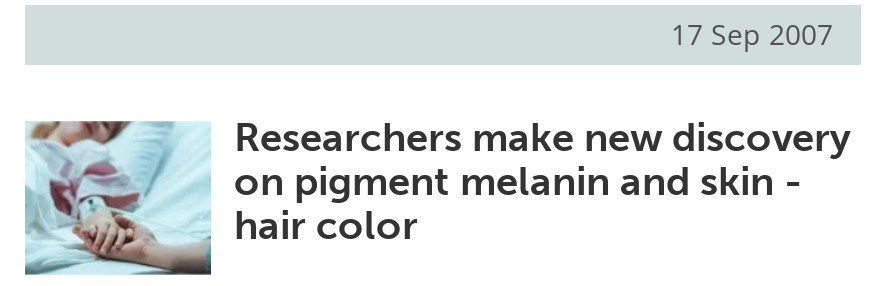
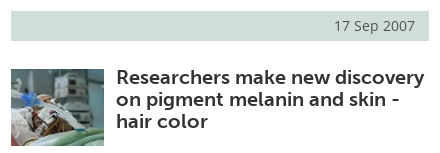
- [image]
+ [image]
